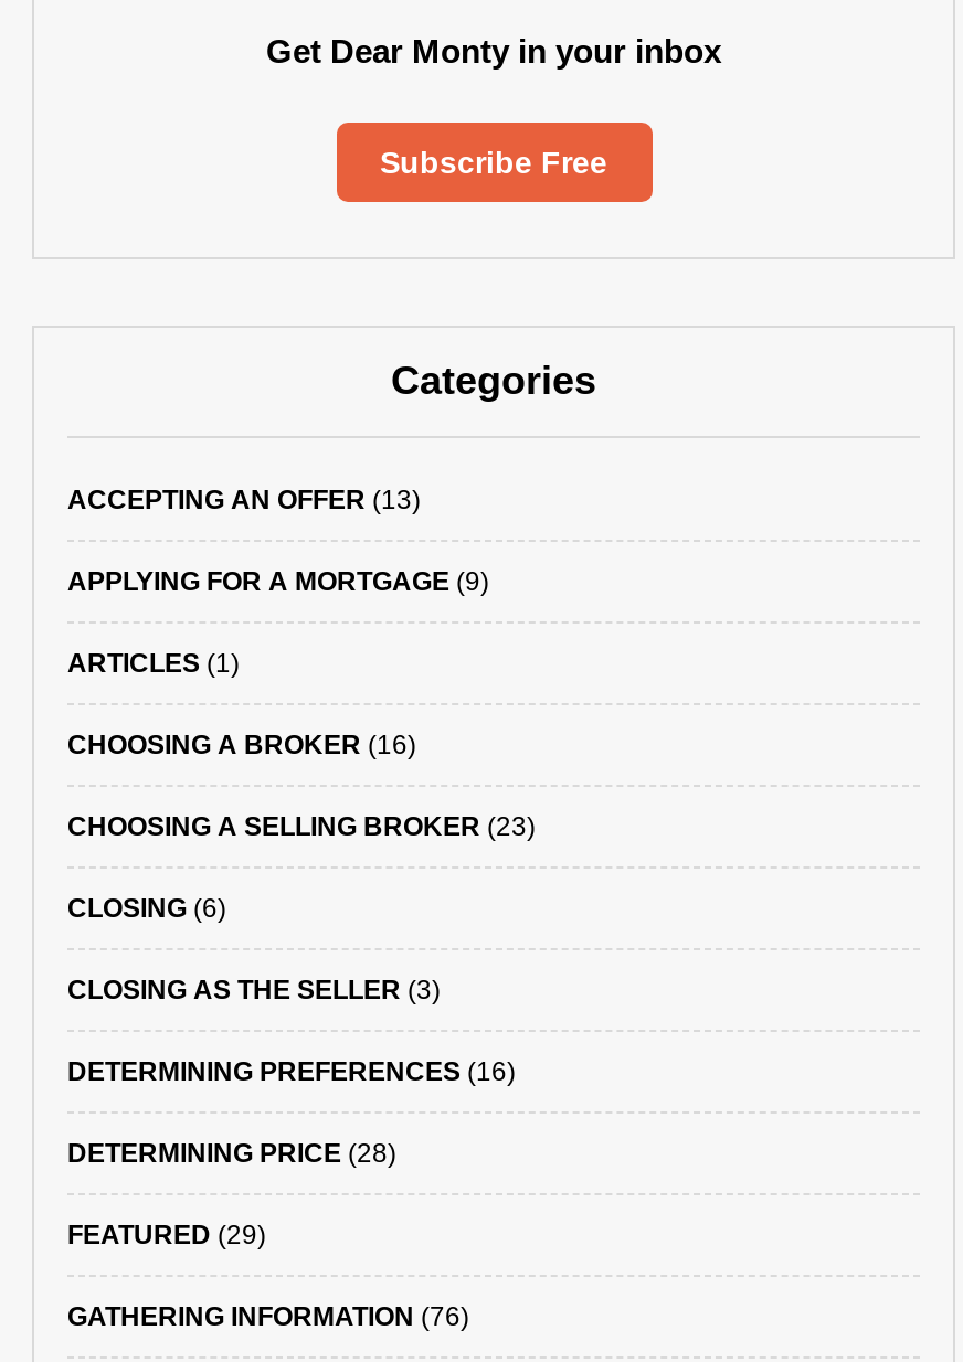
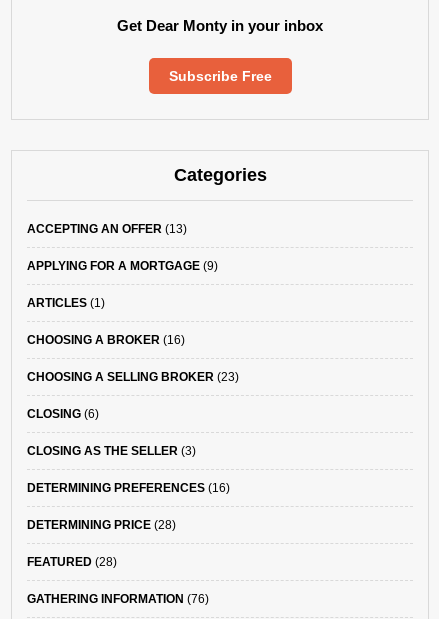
- FEATURED (29)
+ FEATURED (28)
